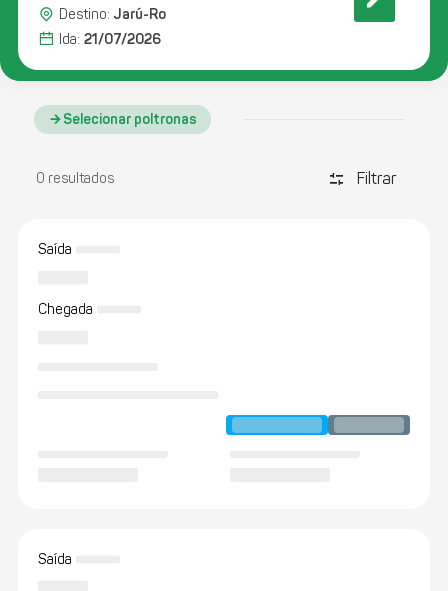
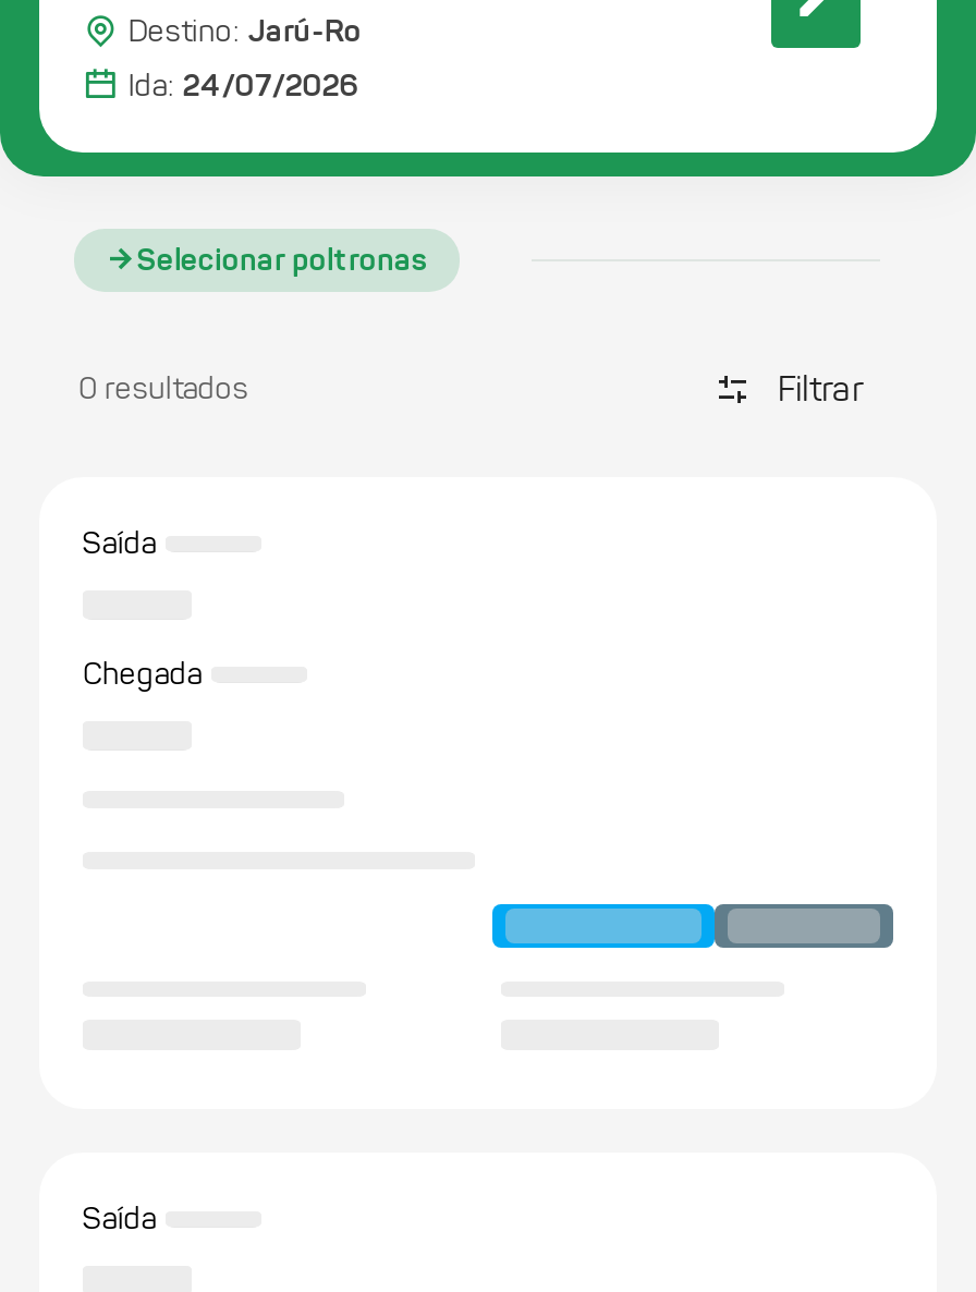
- Ida: 21/07/2026
+ Ida: 24/07/2026
